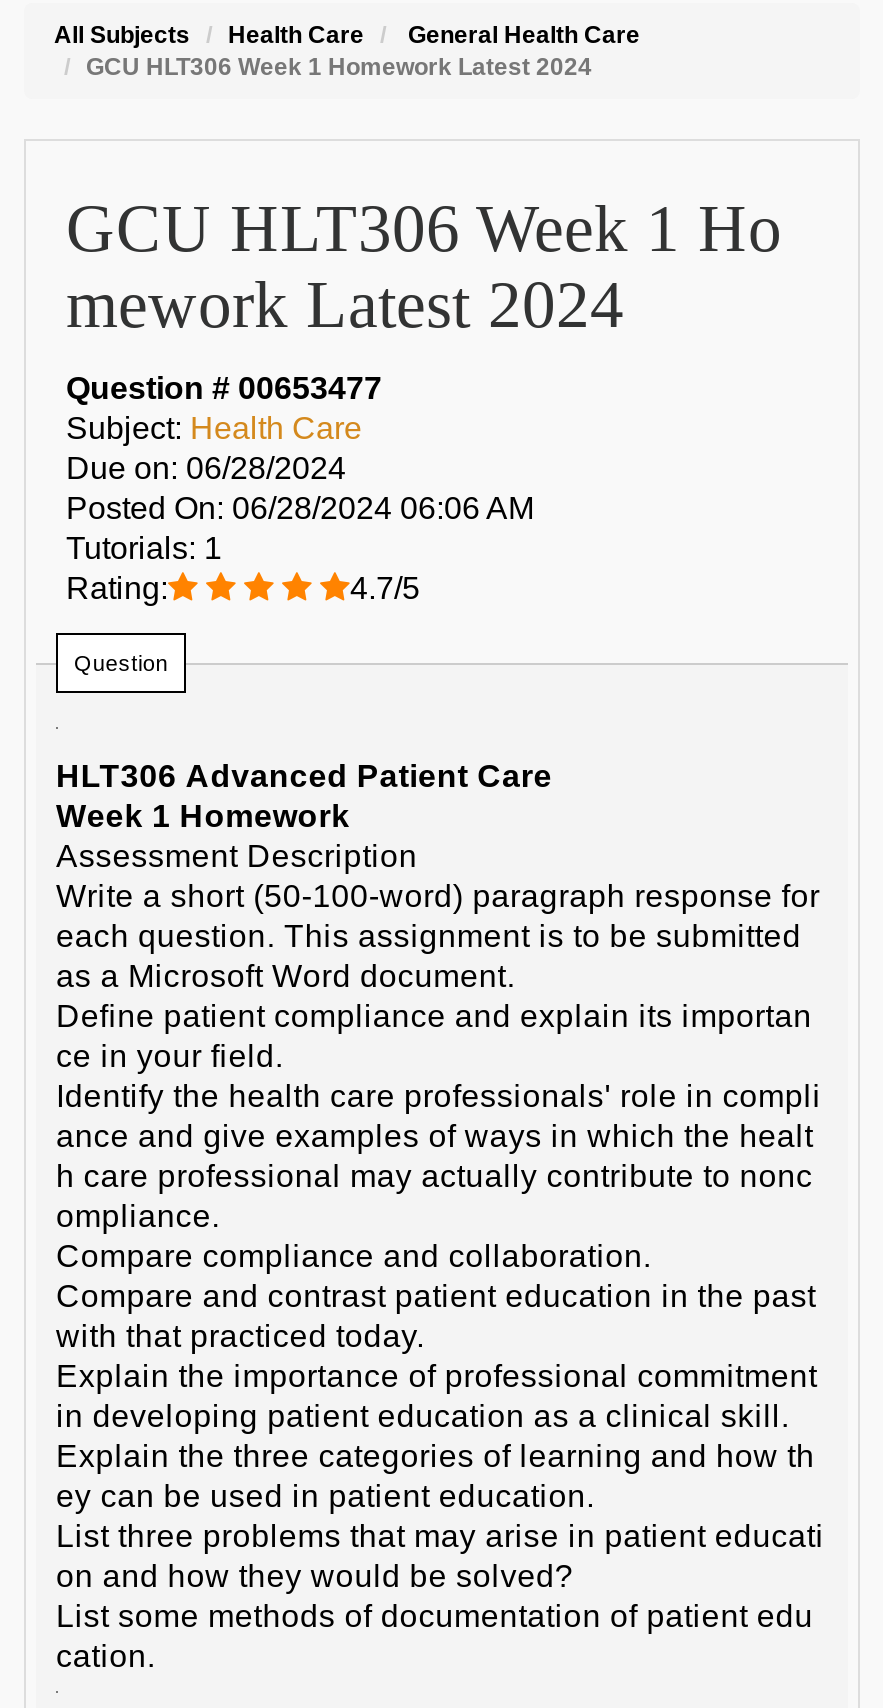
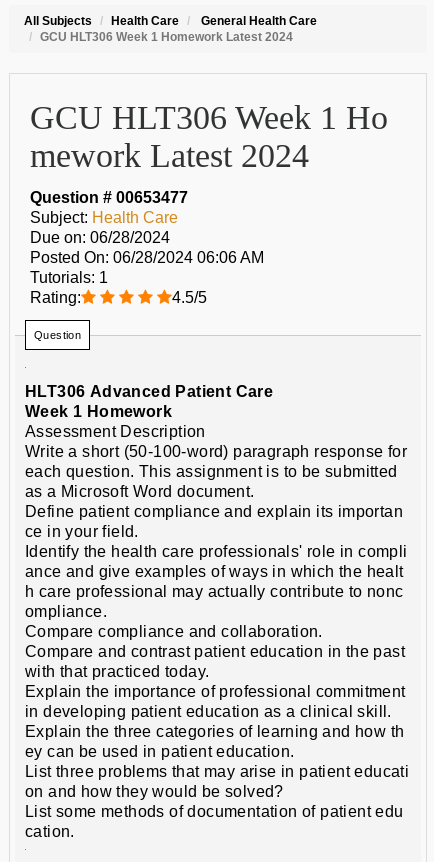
- 4.7/5
+ 4.5/5
